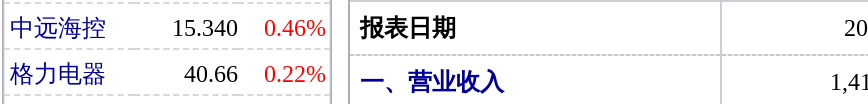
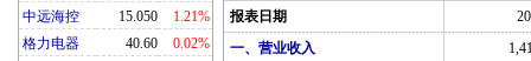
- 15.340
+ 15.050

- 0.46%
+ 1.21%

- 40.66
+ 40.60

- 0.22%
+ 0.02%
